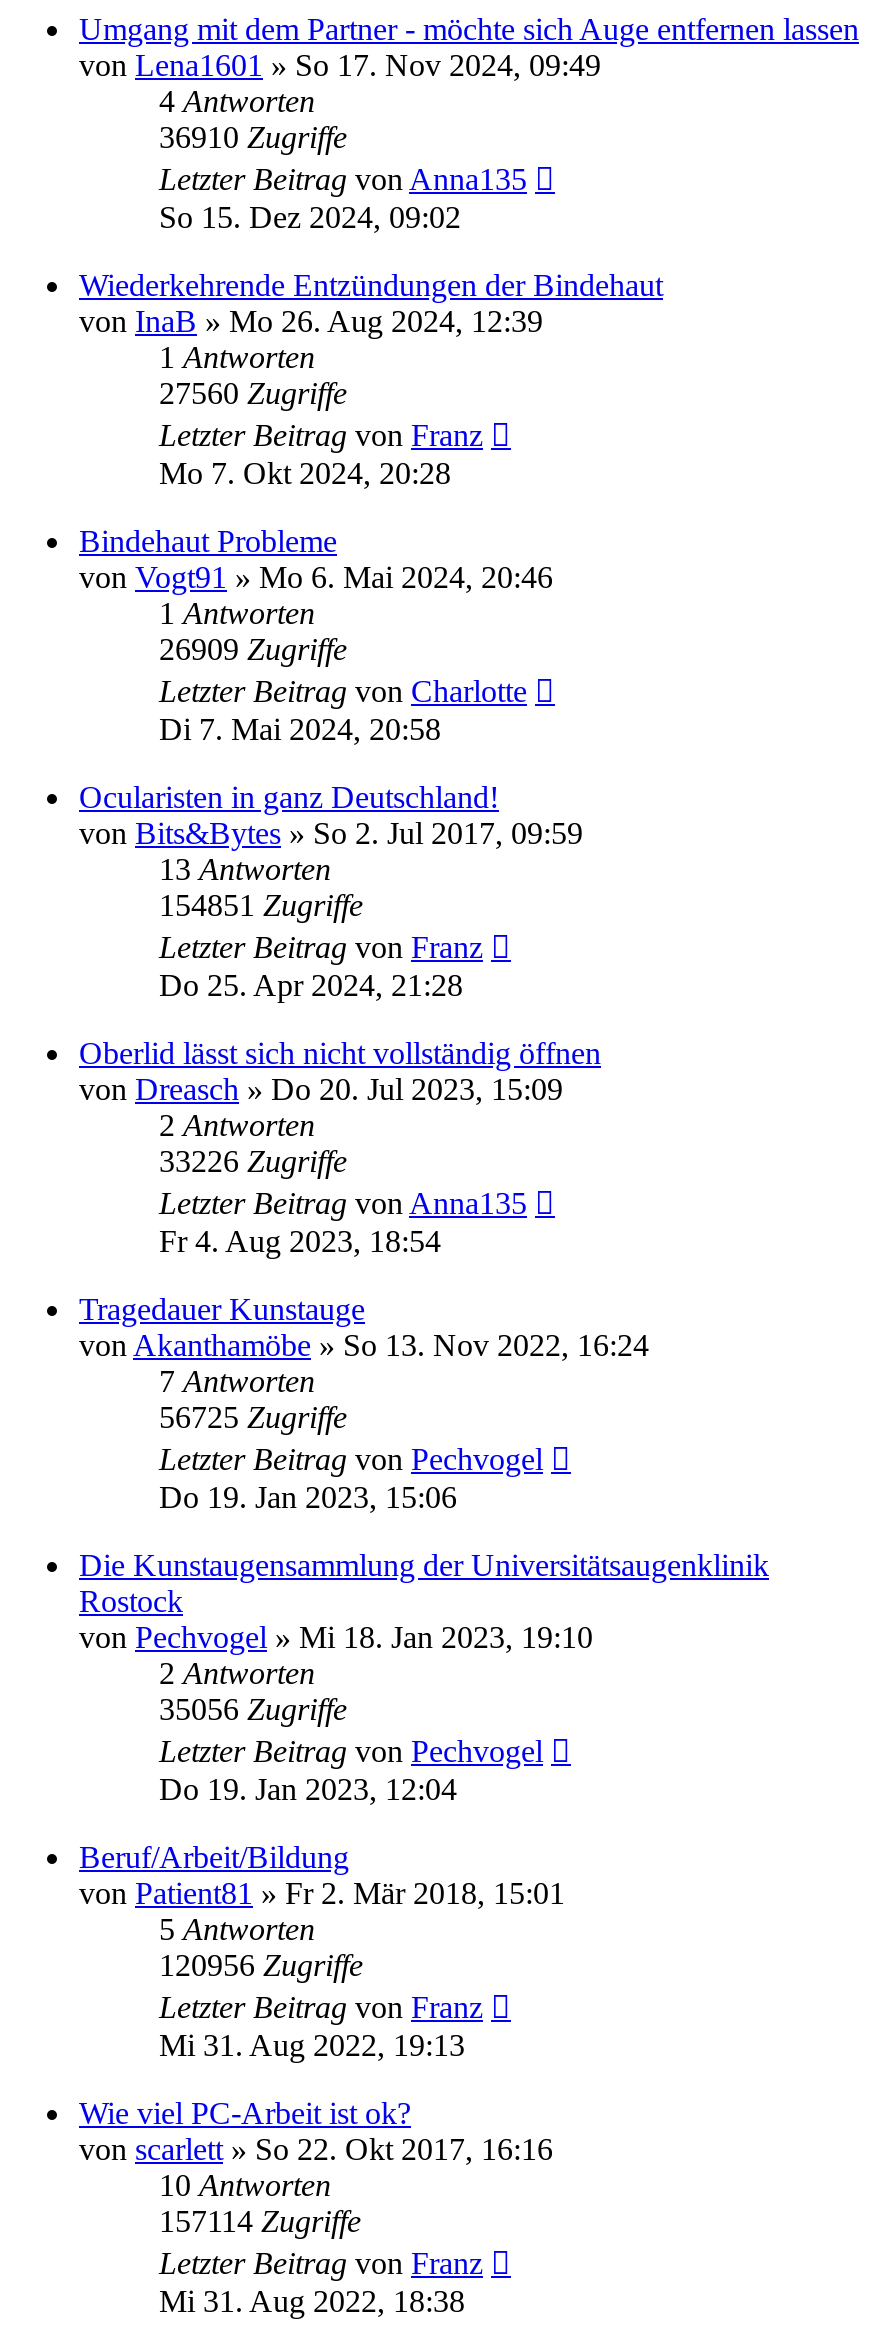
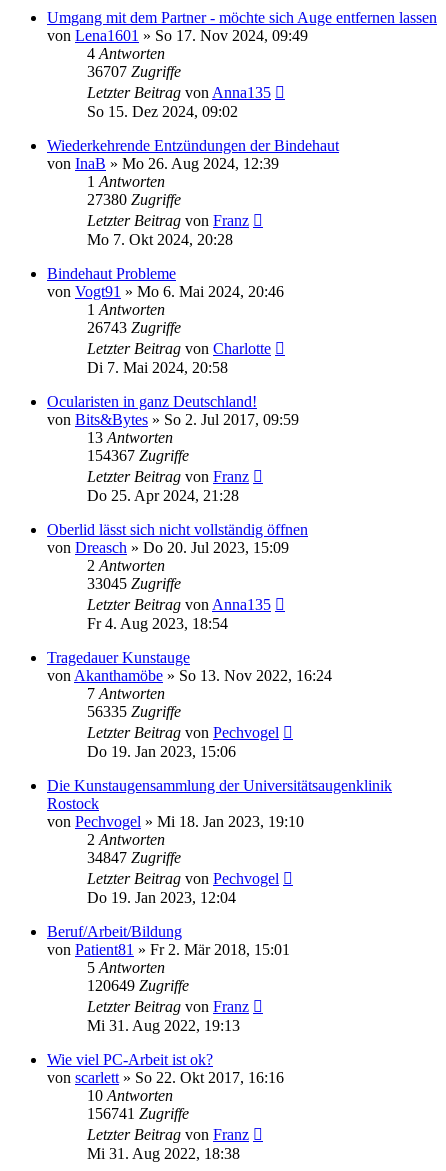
- 36910 Zugriffe
+ 36707 Zugriffe

- 27560 Zugriffe
+ 27380 Zugriffe

- 26909 Zugriffe
+ 26743 Zugriffe

- 154851 Zugriffe
+ 154367 Zugriffe

- 33226 Zugriffe
+ 33045 Zugriffe

- 56725 Zugriffe
+ 56335 Zugriffe

- 35056 Zugriffe
+ 34847 Zugriffe

- 120956 Zugriffe
+ 120649 Zugriffe

- 157114 Zugriffe
+ 156741 Zugriffe
